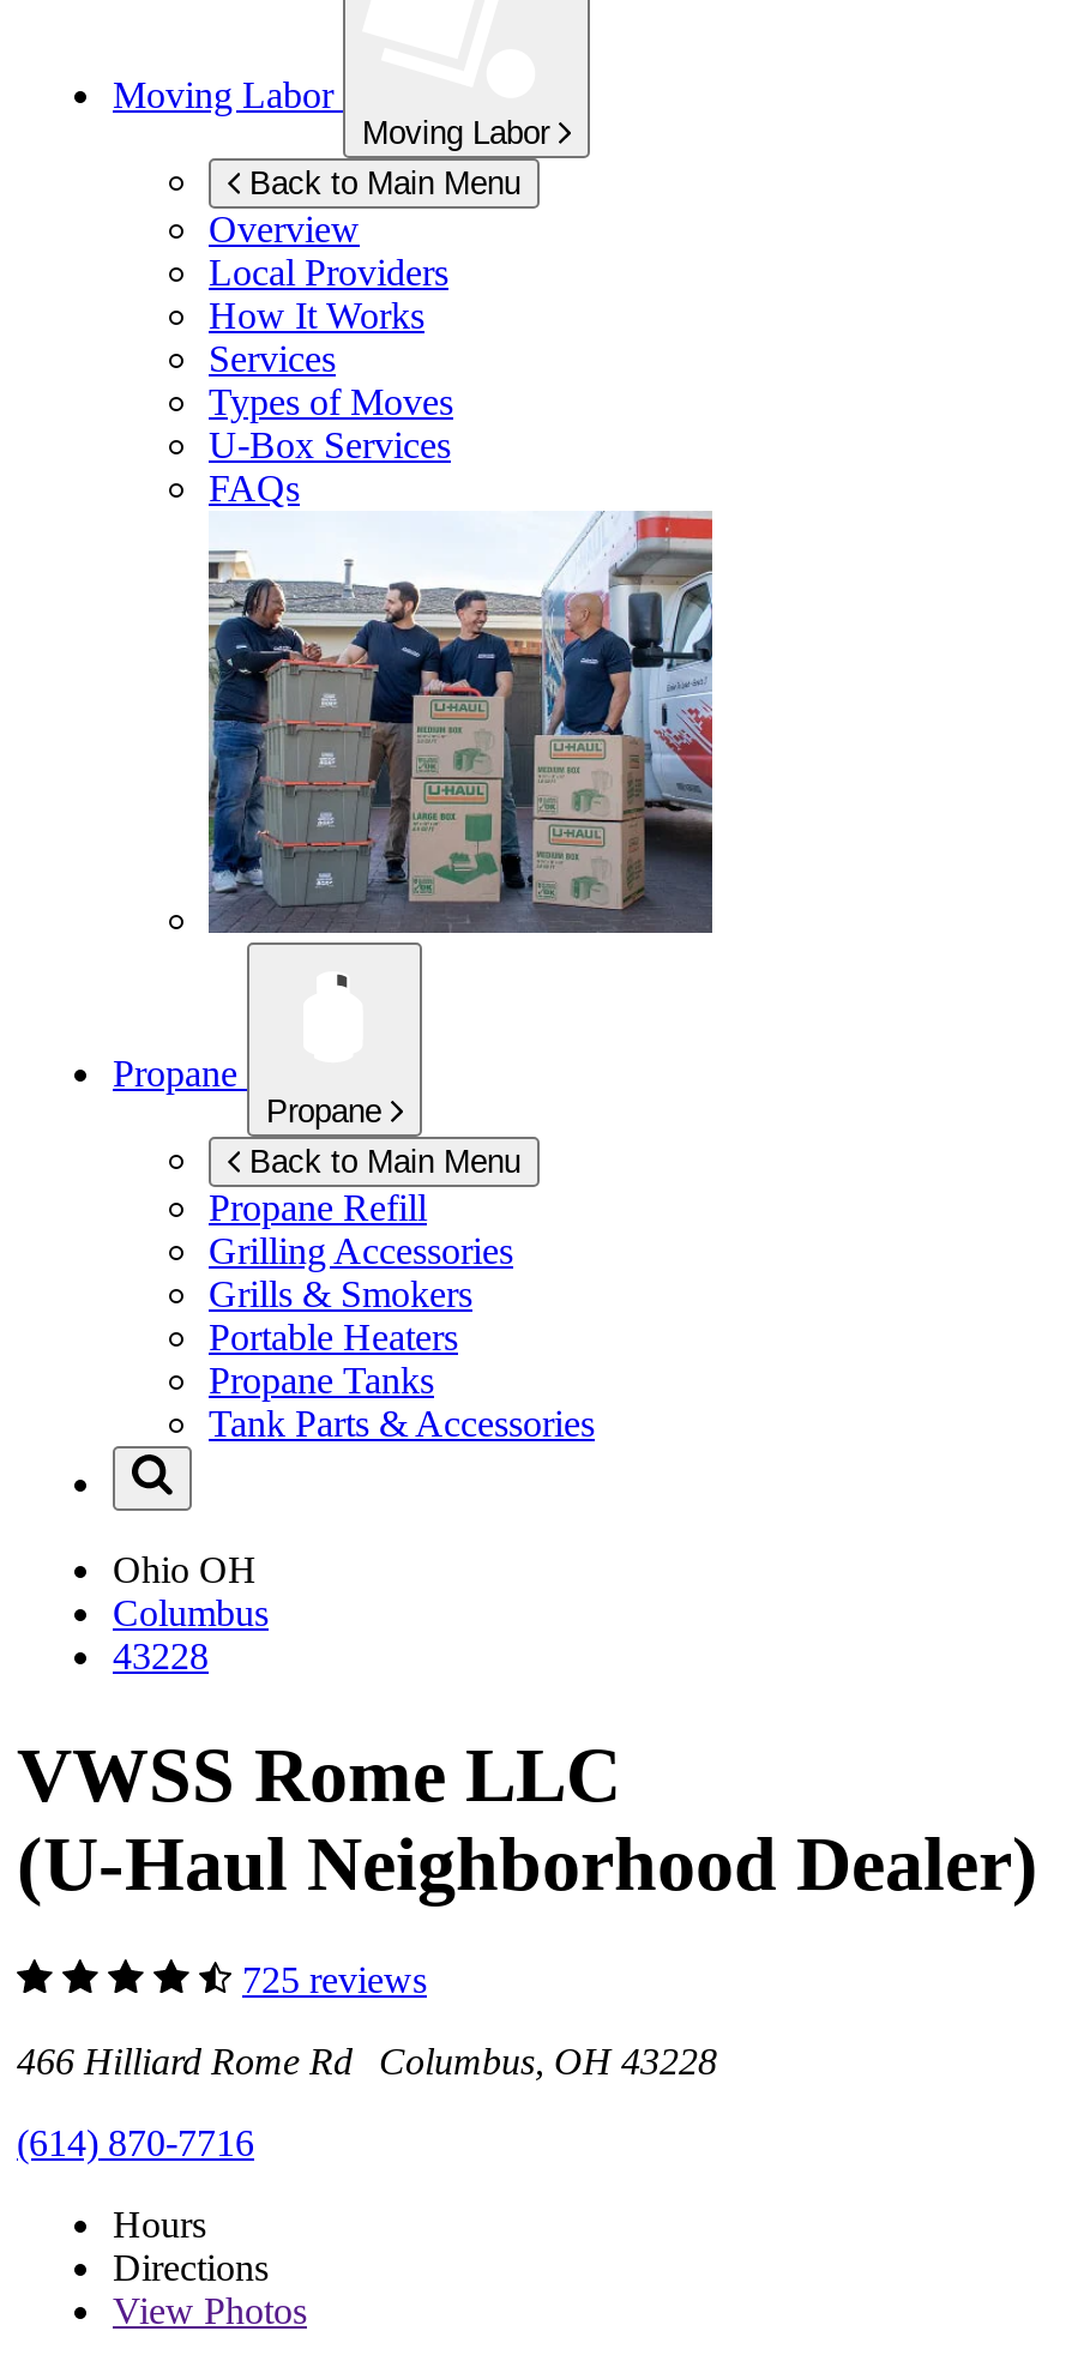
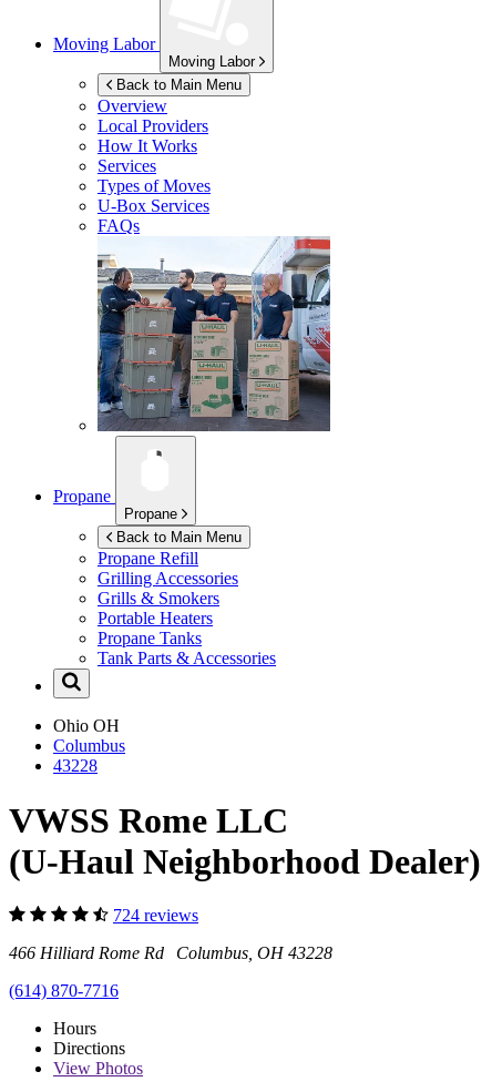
- 725 reviews
+ 724 reviews
